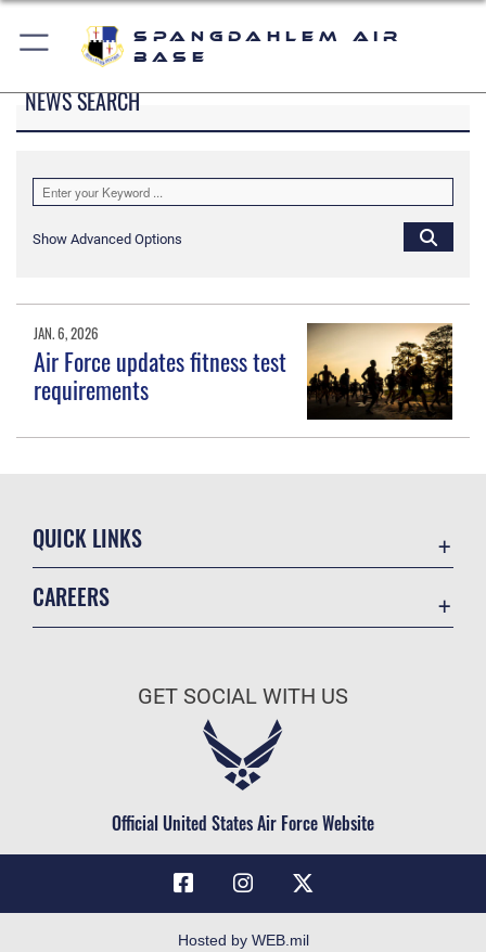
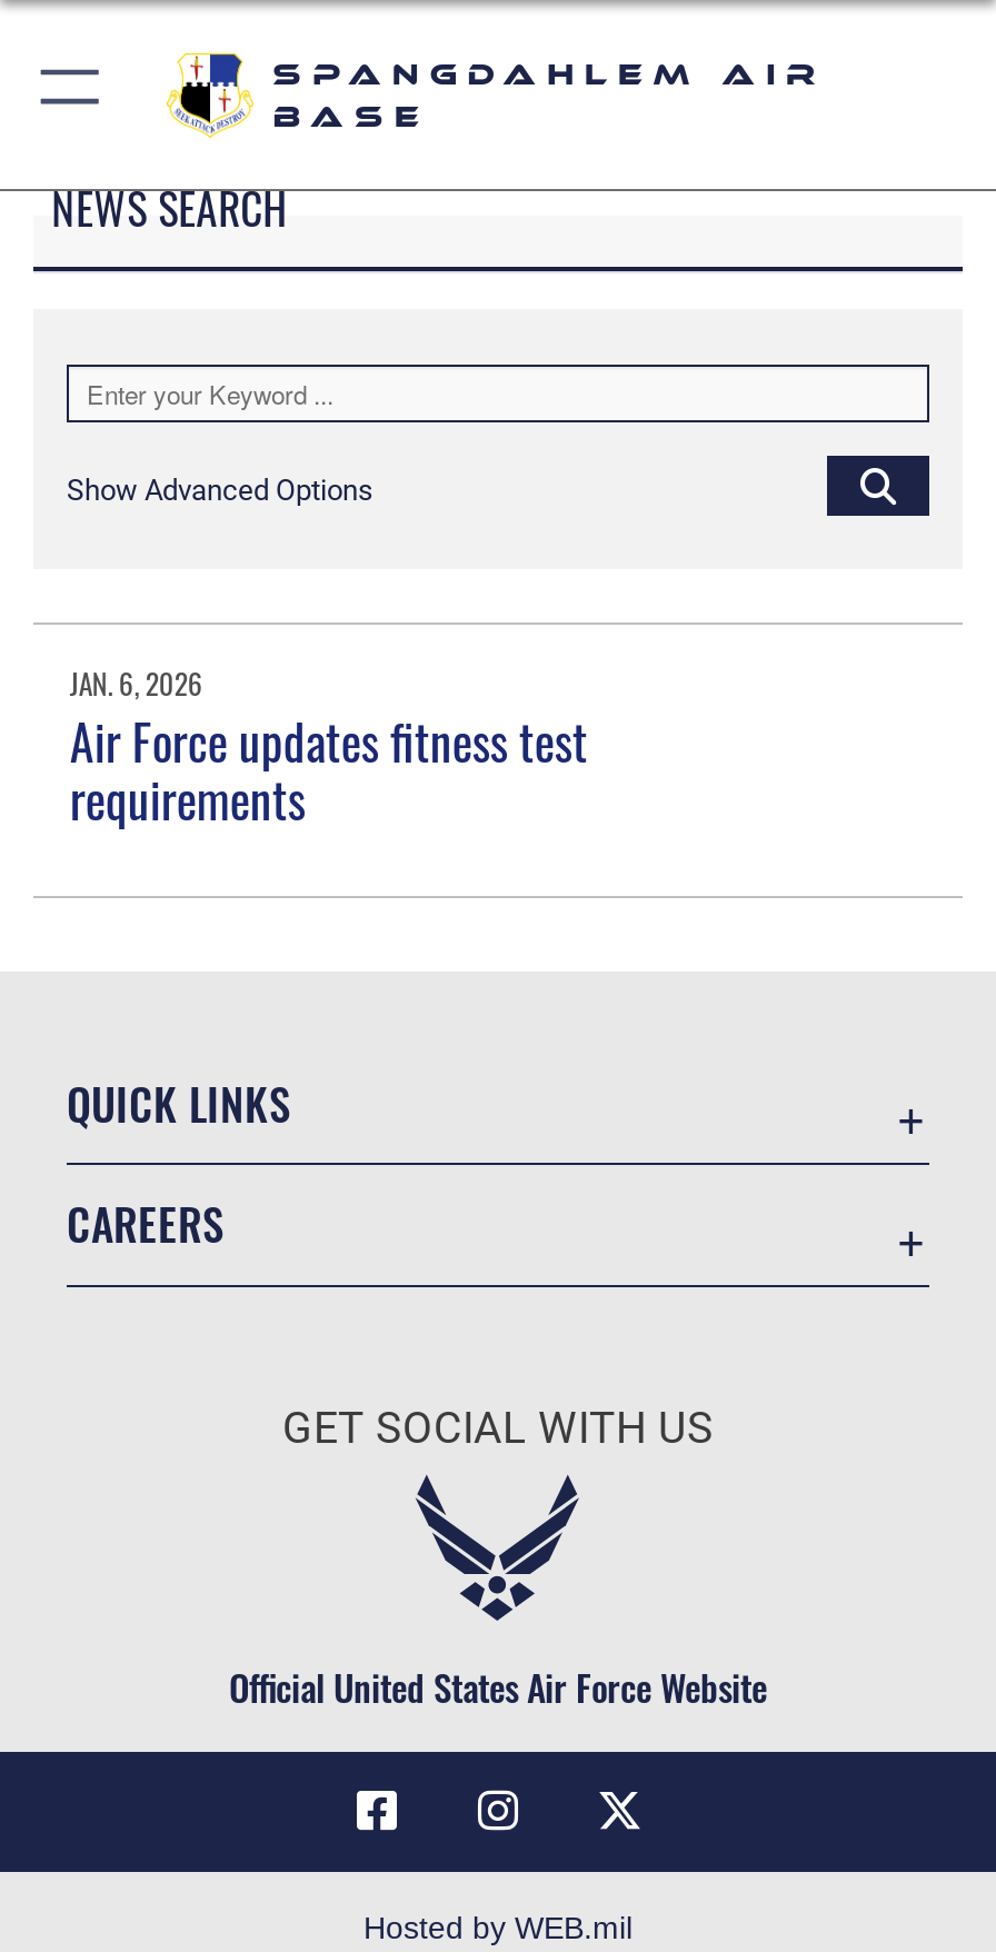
- [image]
